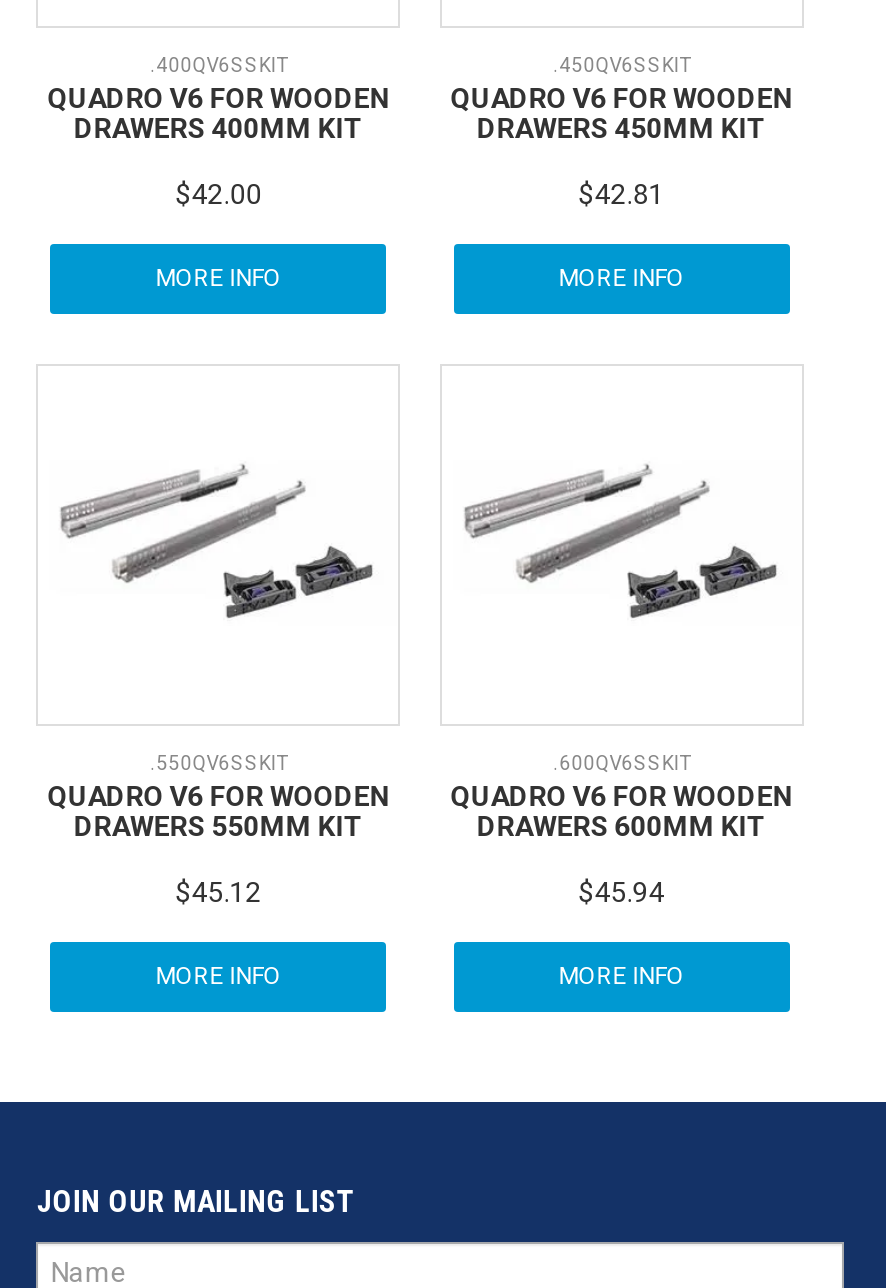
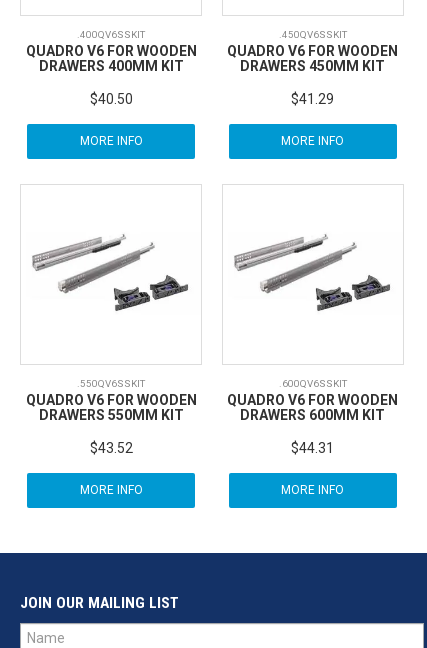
- $42.00
+ $40.50

- $42.81
+ $41.29

- $45.12
+ $43.52

- $45.94
+ $44.31
